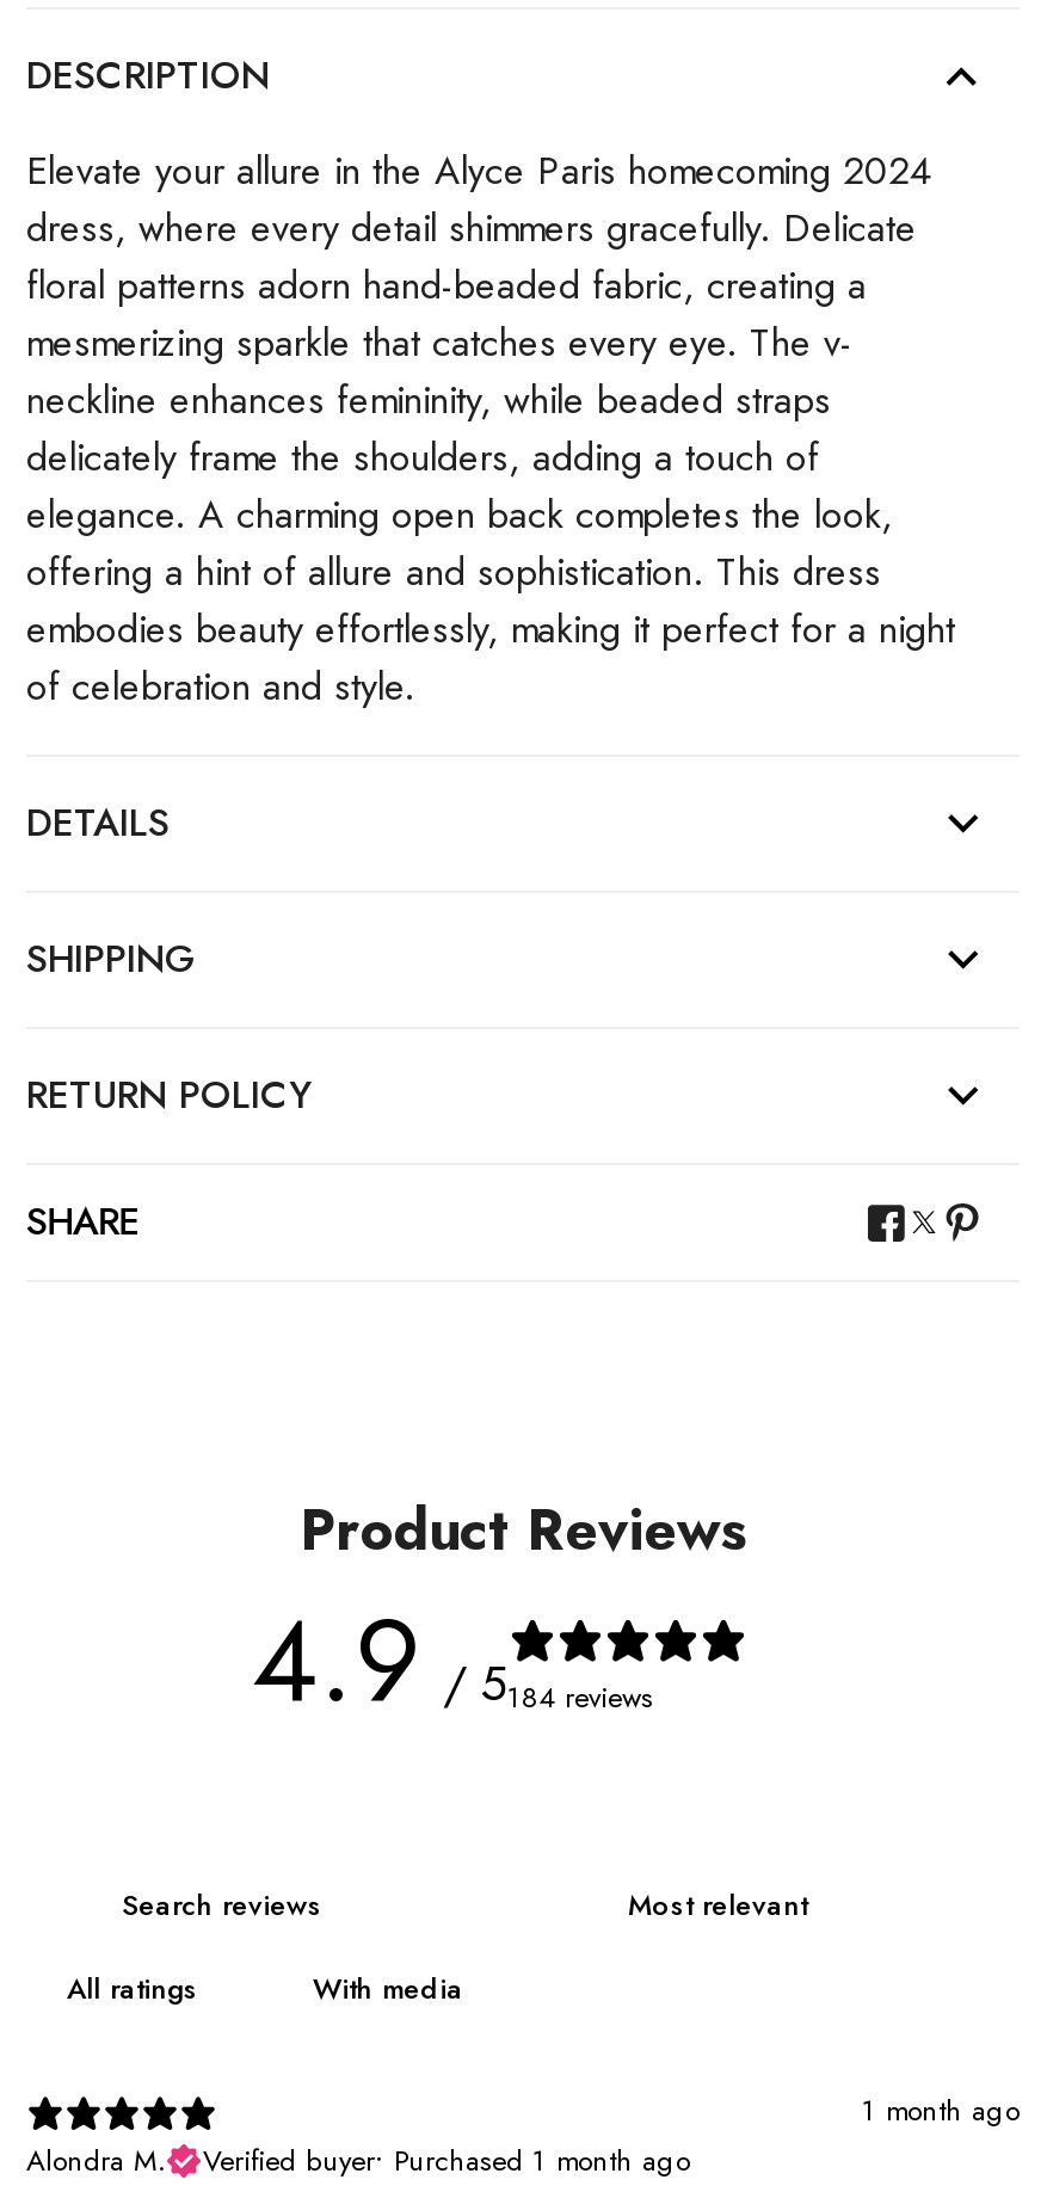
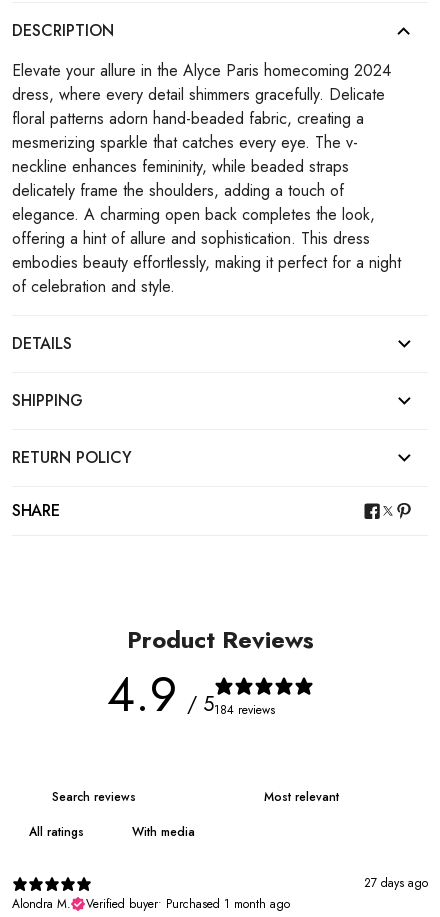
- 1 month ago
+ 27 days ago
